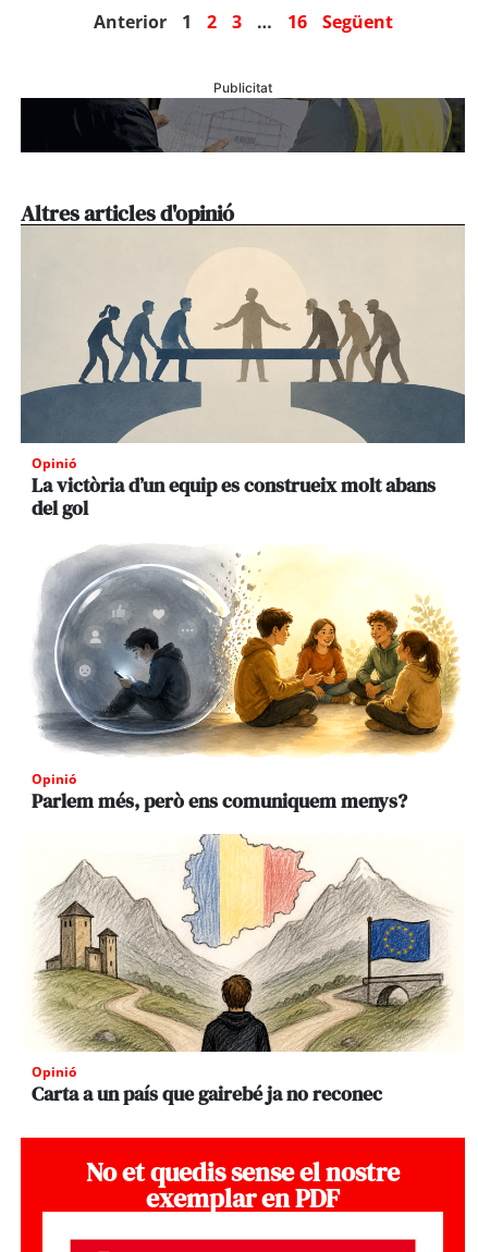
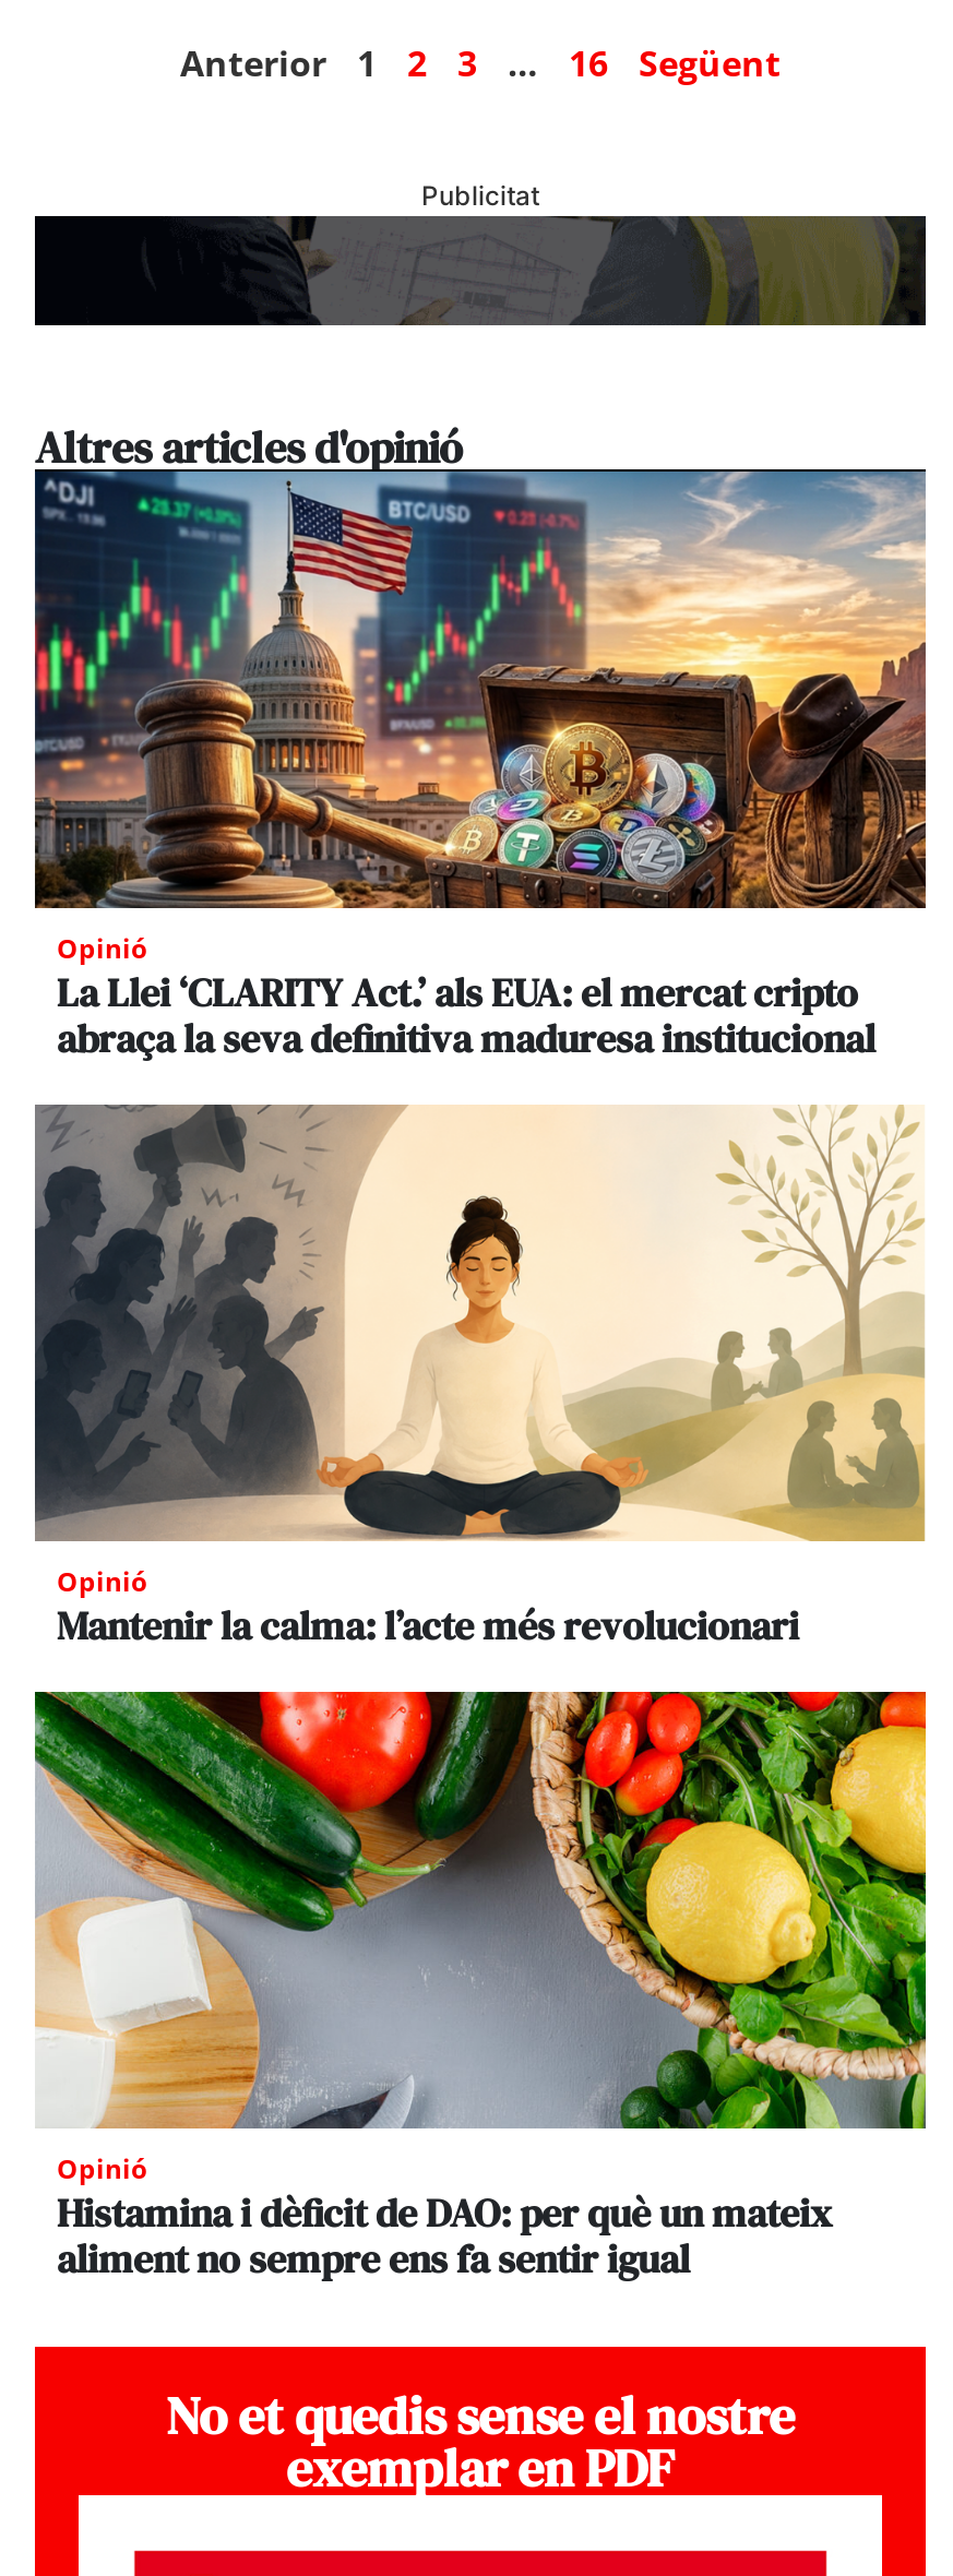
- [image]
- La victòria d’un equip es construeix molt abans
- del gol
+ [image]
+ La Llei ‘CLARITY Act.’ als EUA: el mercat cripto
+ abraça la seva definitiva maduresa institucional

- [image]
- Parlem més, però ens comuniquem menys?
+ [image]
+ Mantenir la calma: l’acte més revolucionari

- [image]
- Carta a un país que gairebé ja no reconec
+ [image]
+ Histamina i dèficit de DAO: per què un mateix
+ aliment no sempre ens fa sentir igual
